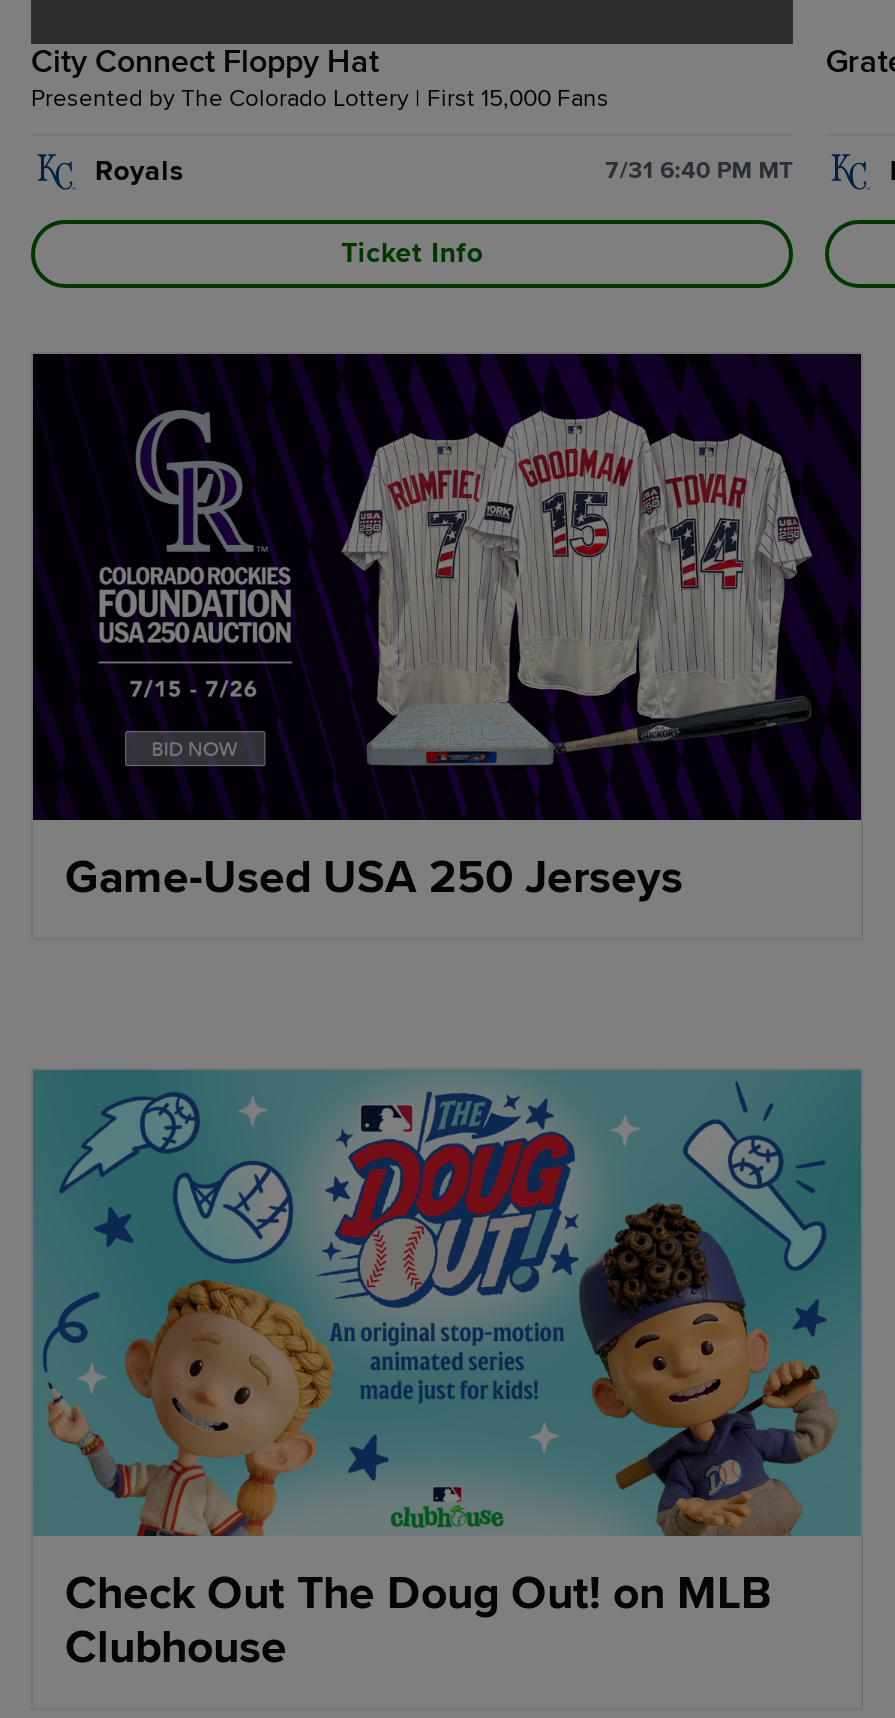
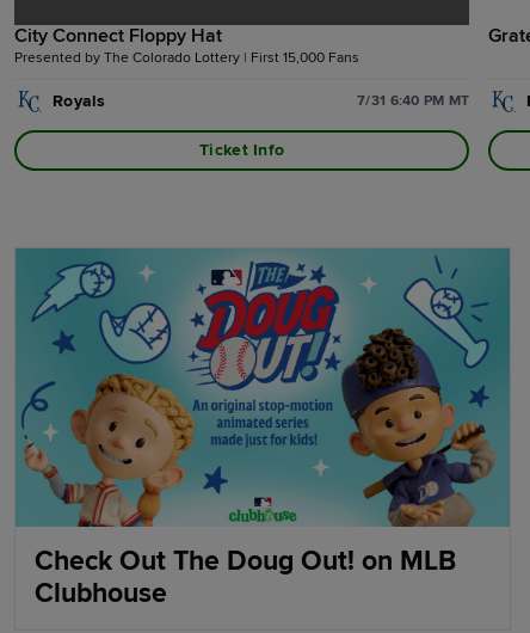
- [image]
- Game-Used USA 250 Jerseys
